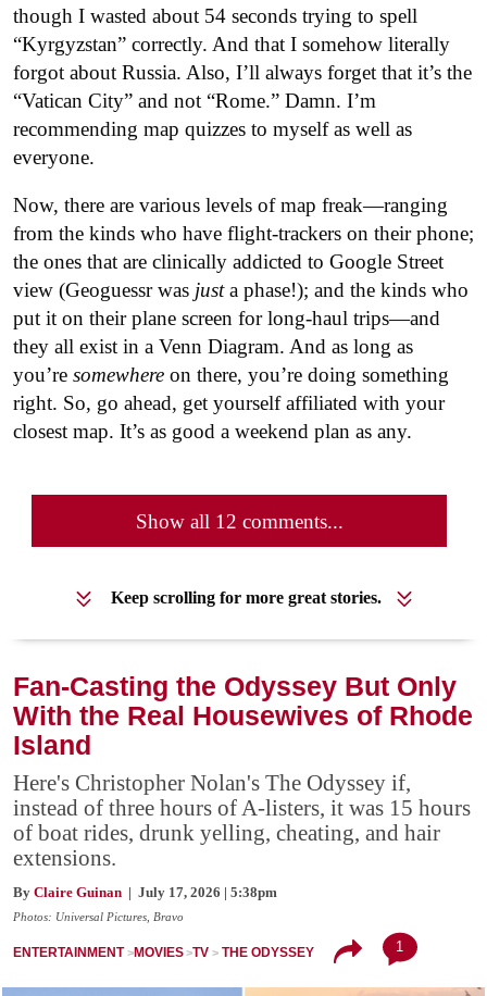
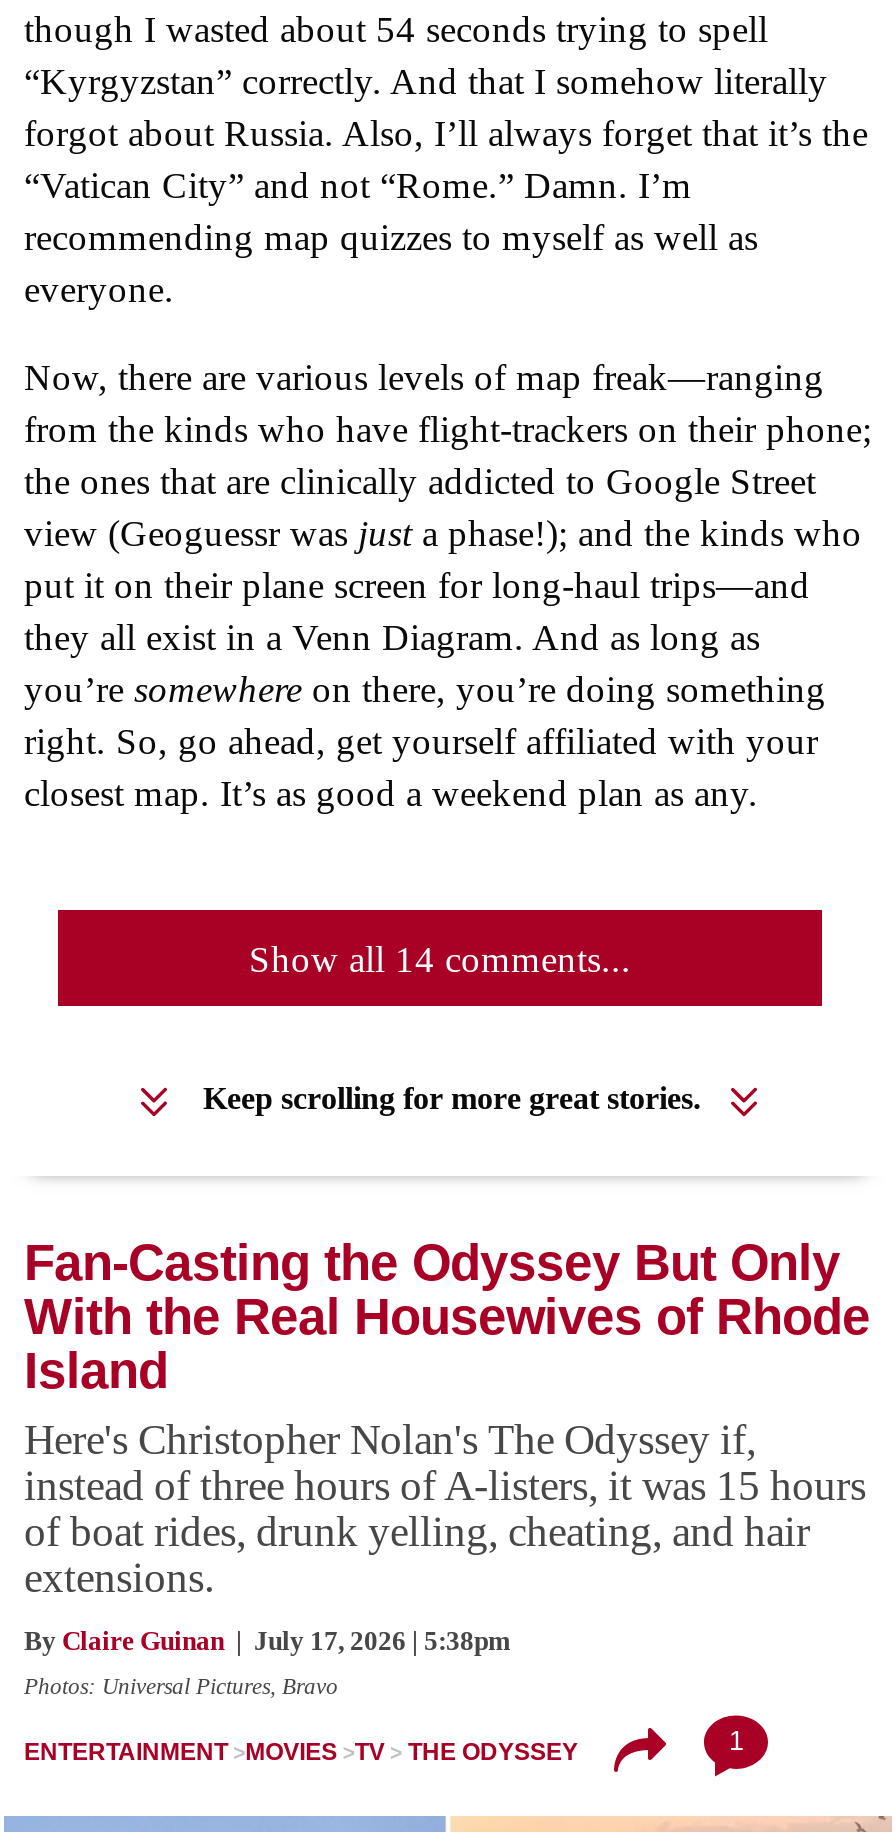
- Show all 12 comments...
+ Show all 14 comments...
